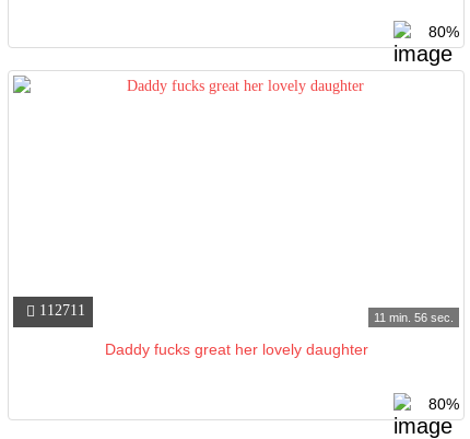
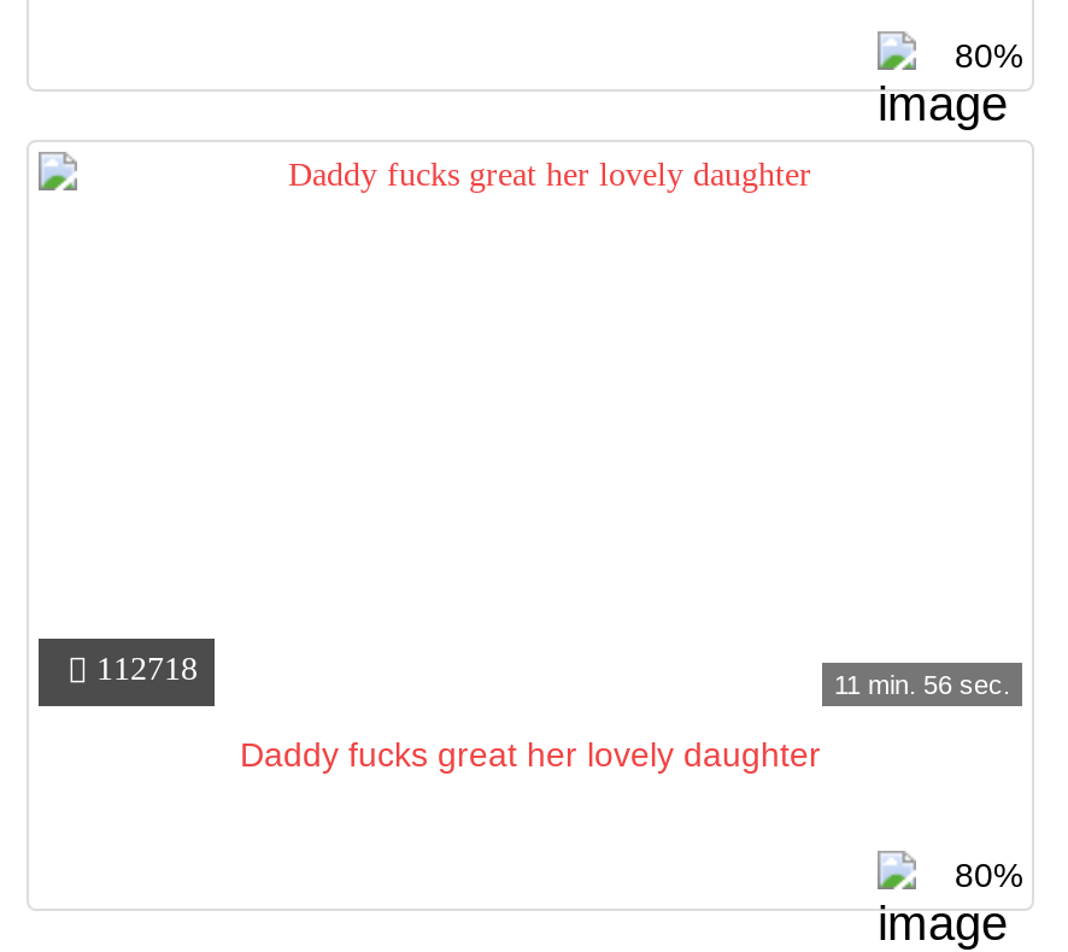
- 112711
+ 112718
